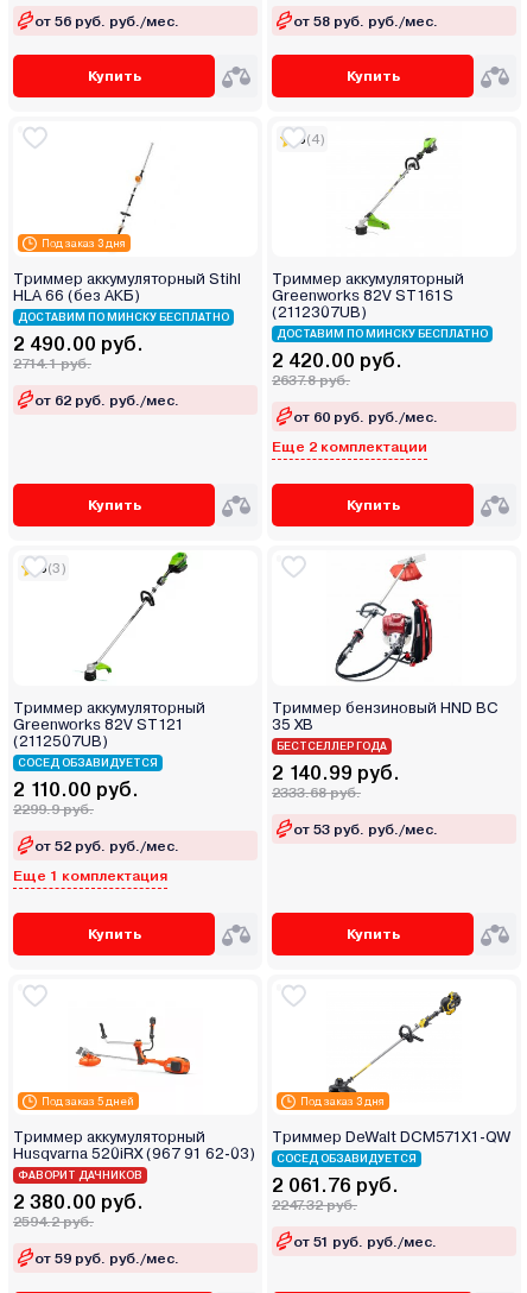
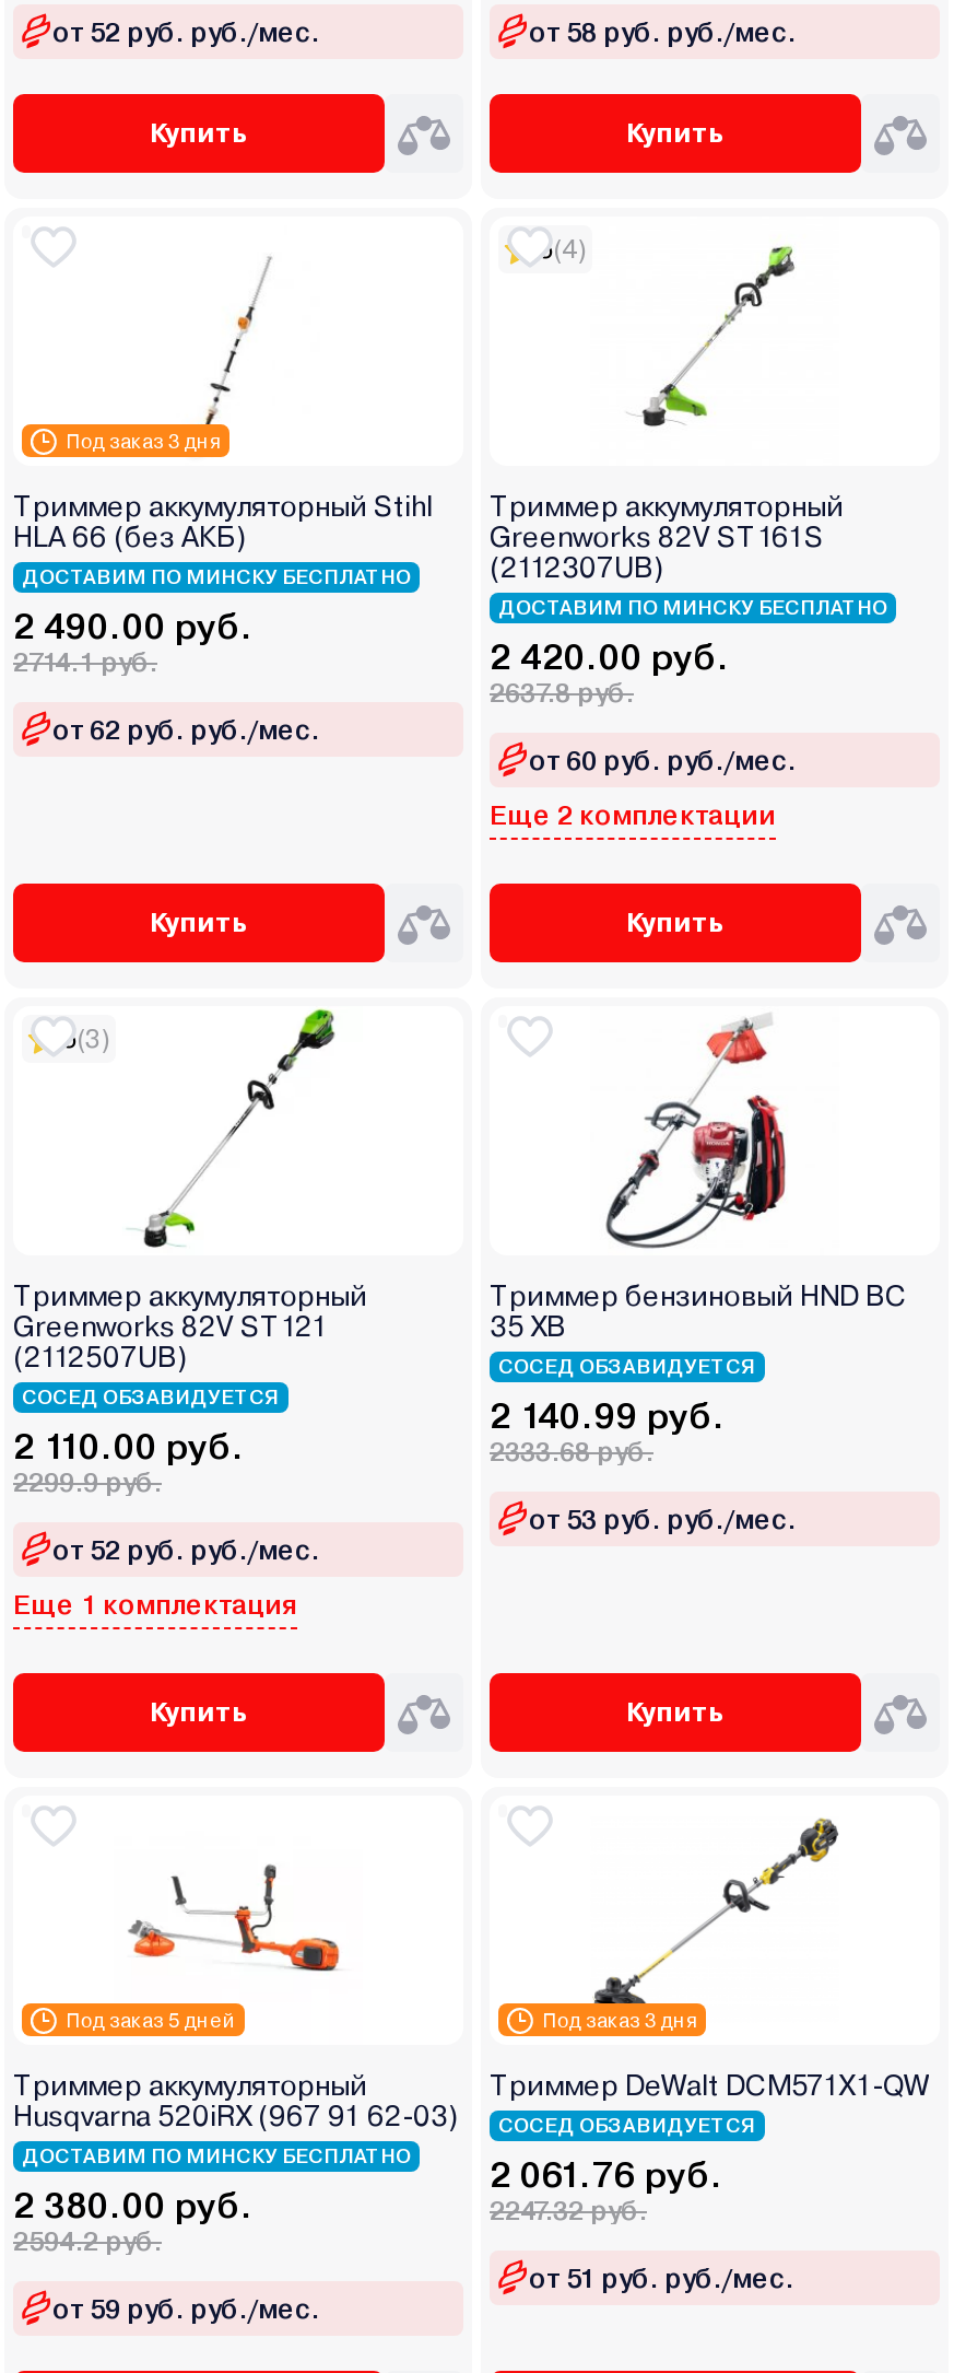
- от 56 руб. руб./мес.
+ от 52 руб. руб./мес.

- БЕСТСЕЛЛЕР ГОДА
+ СОСЕД ОБЗАВИДУЕТСЯ

- ФАВОРИТ ДАЧНИКОВ
+ ДОСТАВИМ ПО МИНСКУ БЕСПЛАТНО
